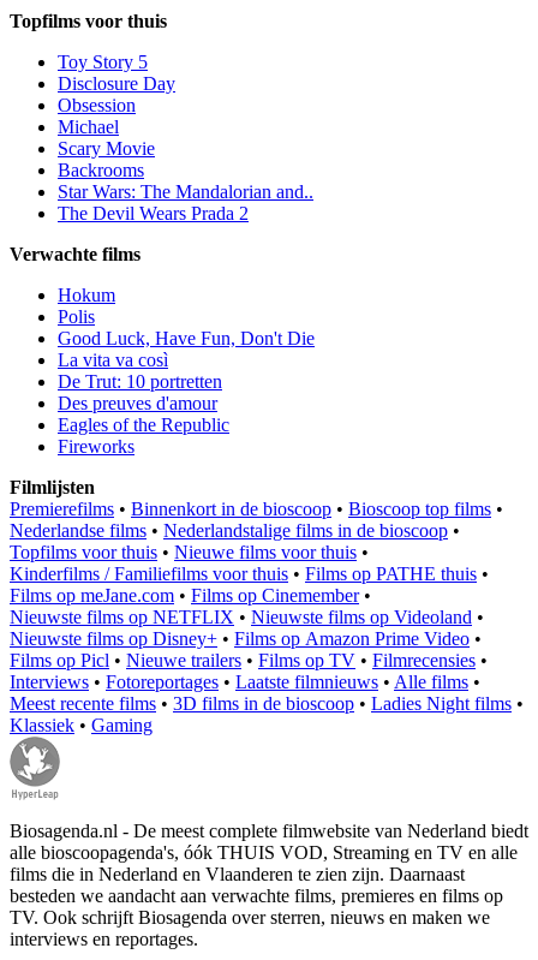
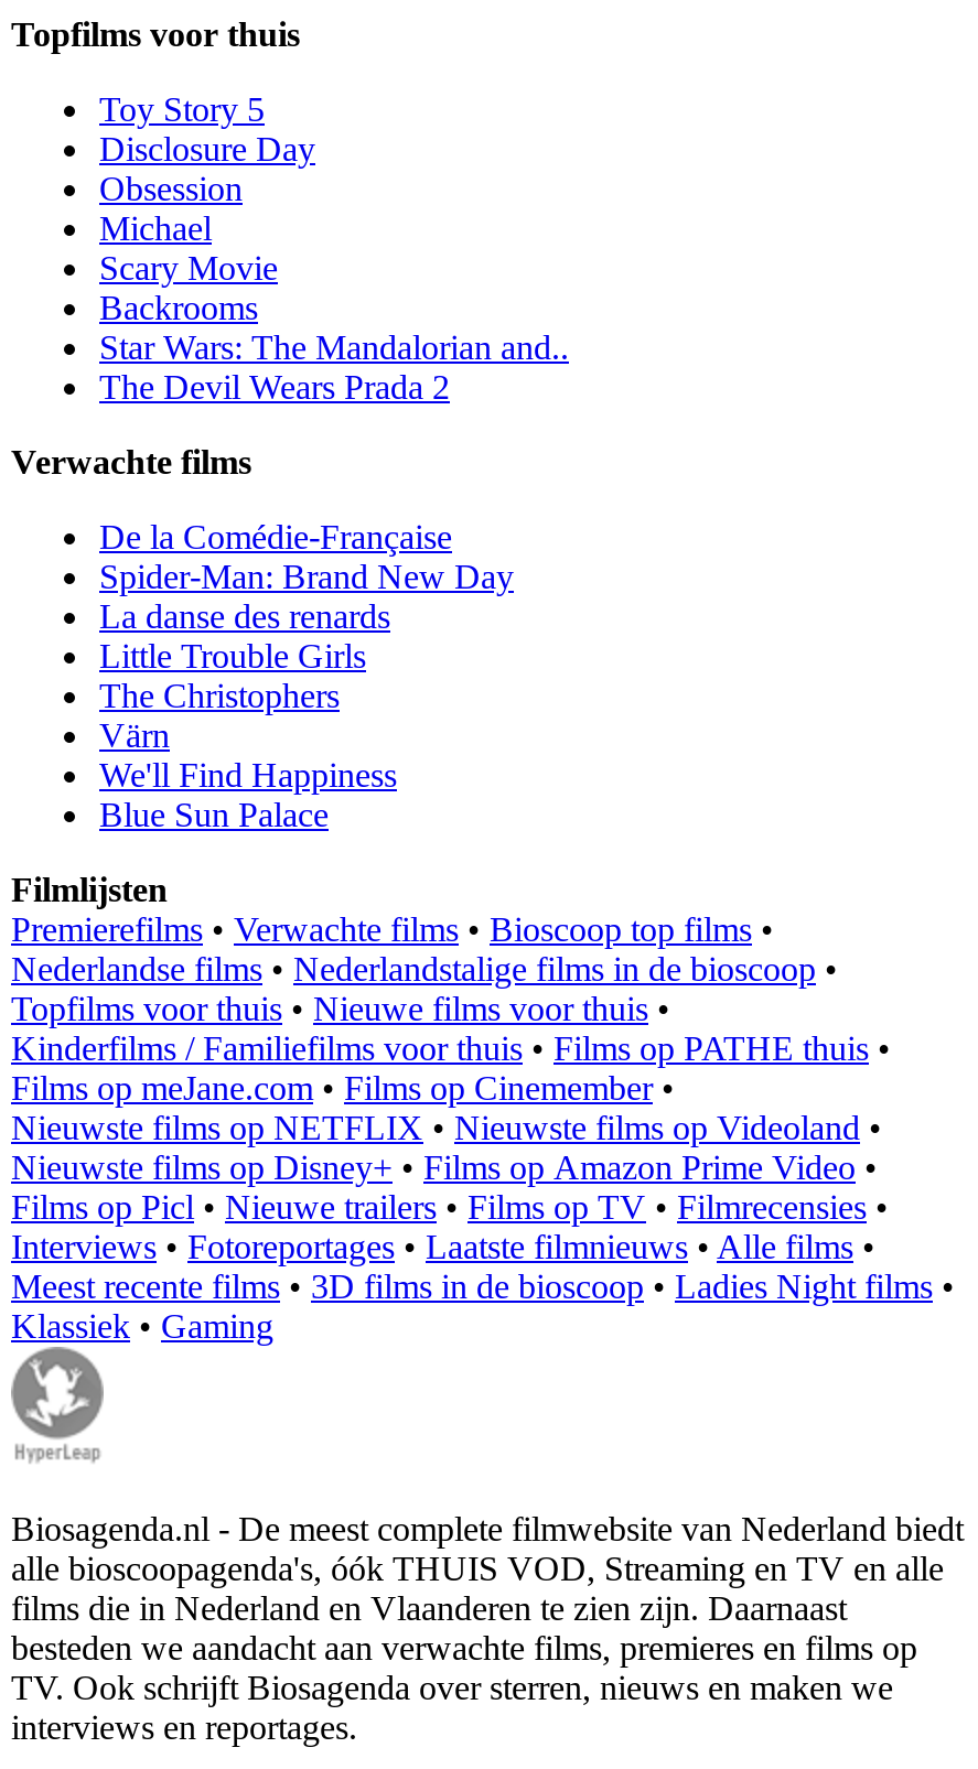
- Hokum
- Polis
- Good Luck, Have Fun, Don't Die
- La vita va così
- De Trut: 10 portretten
- Des preuves d'amour
- Eagles of the Republic
- Fireworks
+ De la Comédie-Française
+ Spider-Man: Brand New Day
+ La danse des renards
+ Little Trouble Girls
+ The Christophers
+ Värn
+ We'll Find Happiness
+ Blue Sun Palace

- Premierefilms • Binnenkort in de bioscoop • Bioscoop top films •
+ Premierefilms • Verwachte films • Bioscoop top films •
